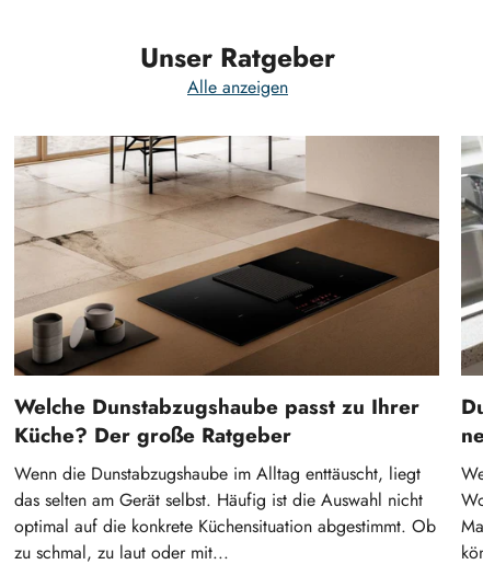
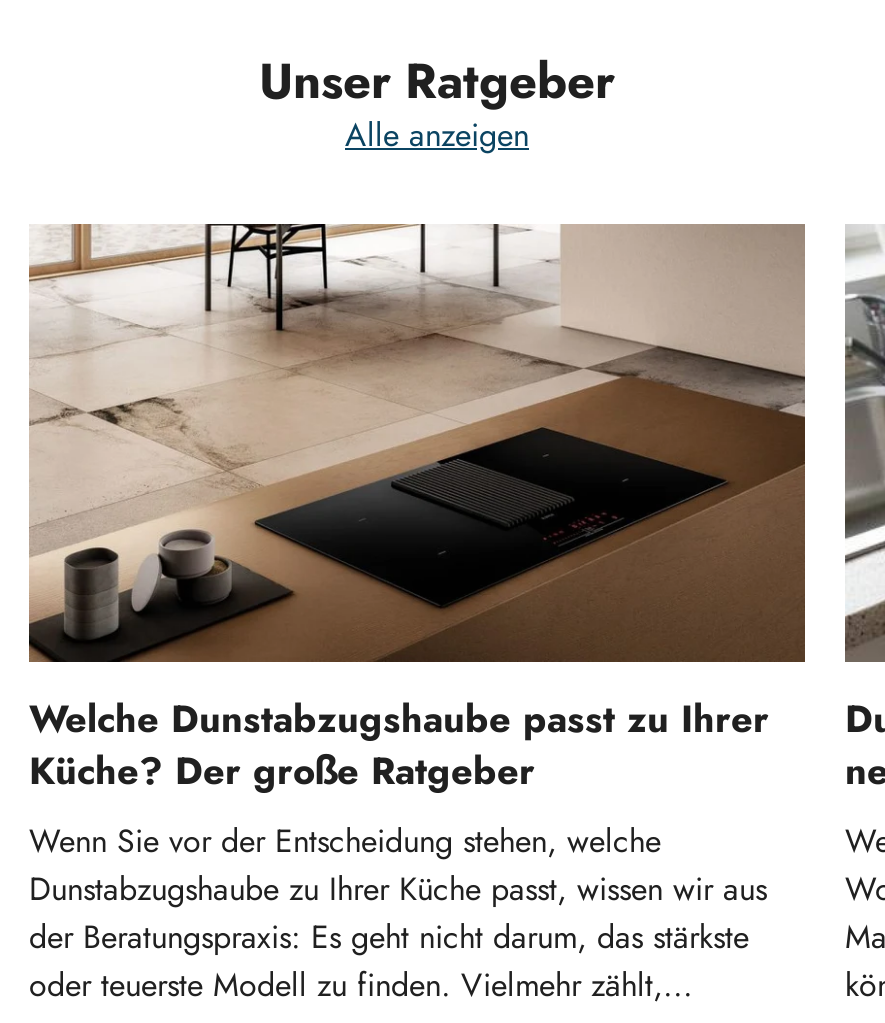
- Wenn die Dunstabzugshaube im Alltag enttäuscht, liegt
- das selten am Gerät selbst. Häufig ist die Auswahl nicht
- optimal auf die konkrete Küchensituation abgestimmt. Ob
- zu schmal, zu laut oder mit...
+ Wenn Sie vor der Entscheidung stehen, welche
+ Dunstabzugshaube zu Ihrer Küche passt, wissen wir aus
+ der Beratungspraxis: Es geht nicht darum, das stärkste
+ oder teuerste Modell zu finden. Vielmehr zählt,...
